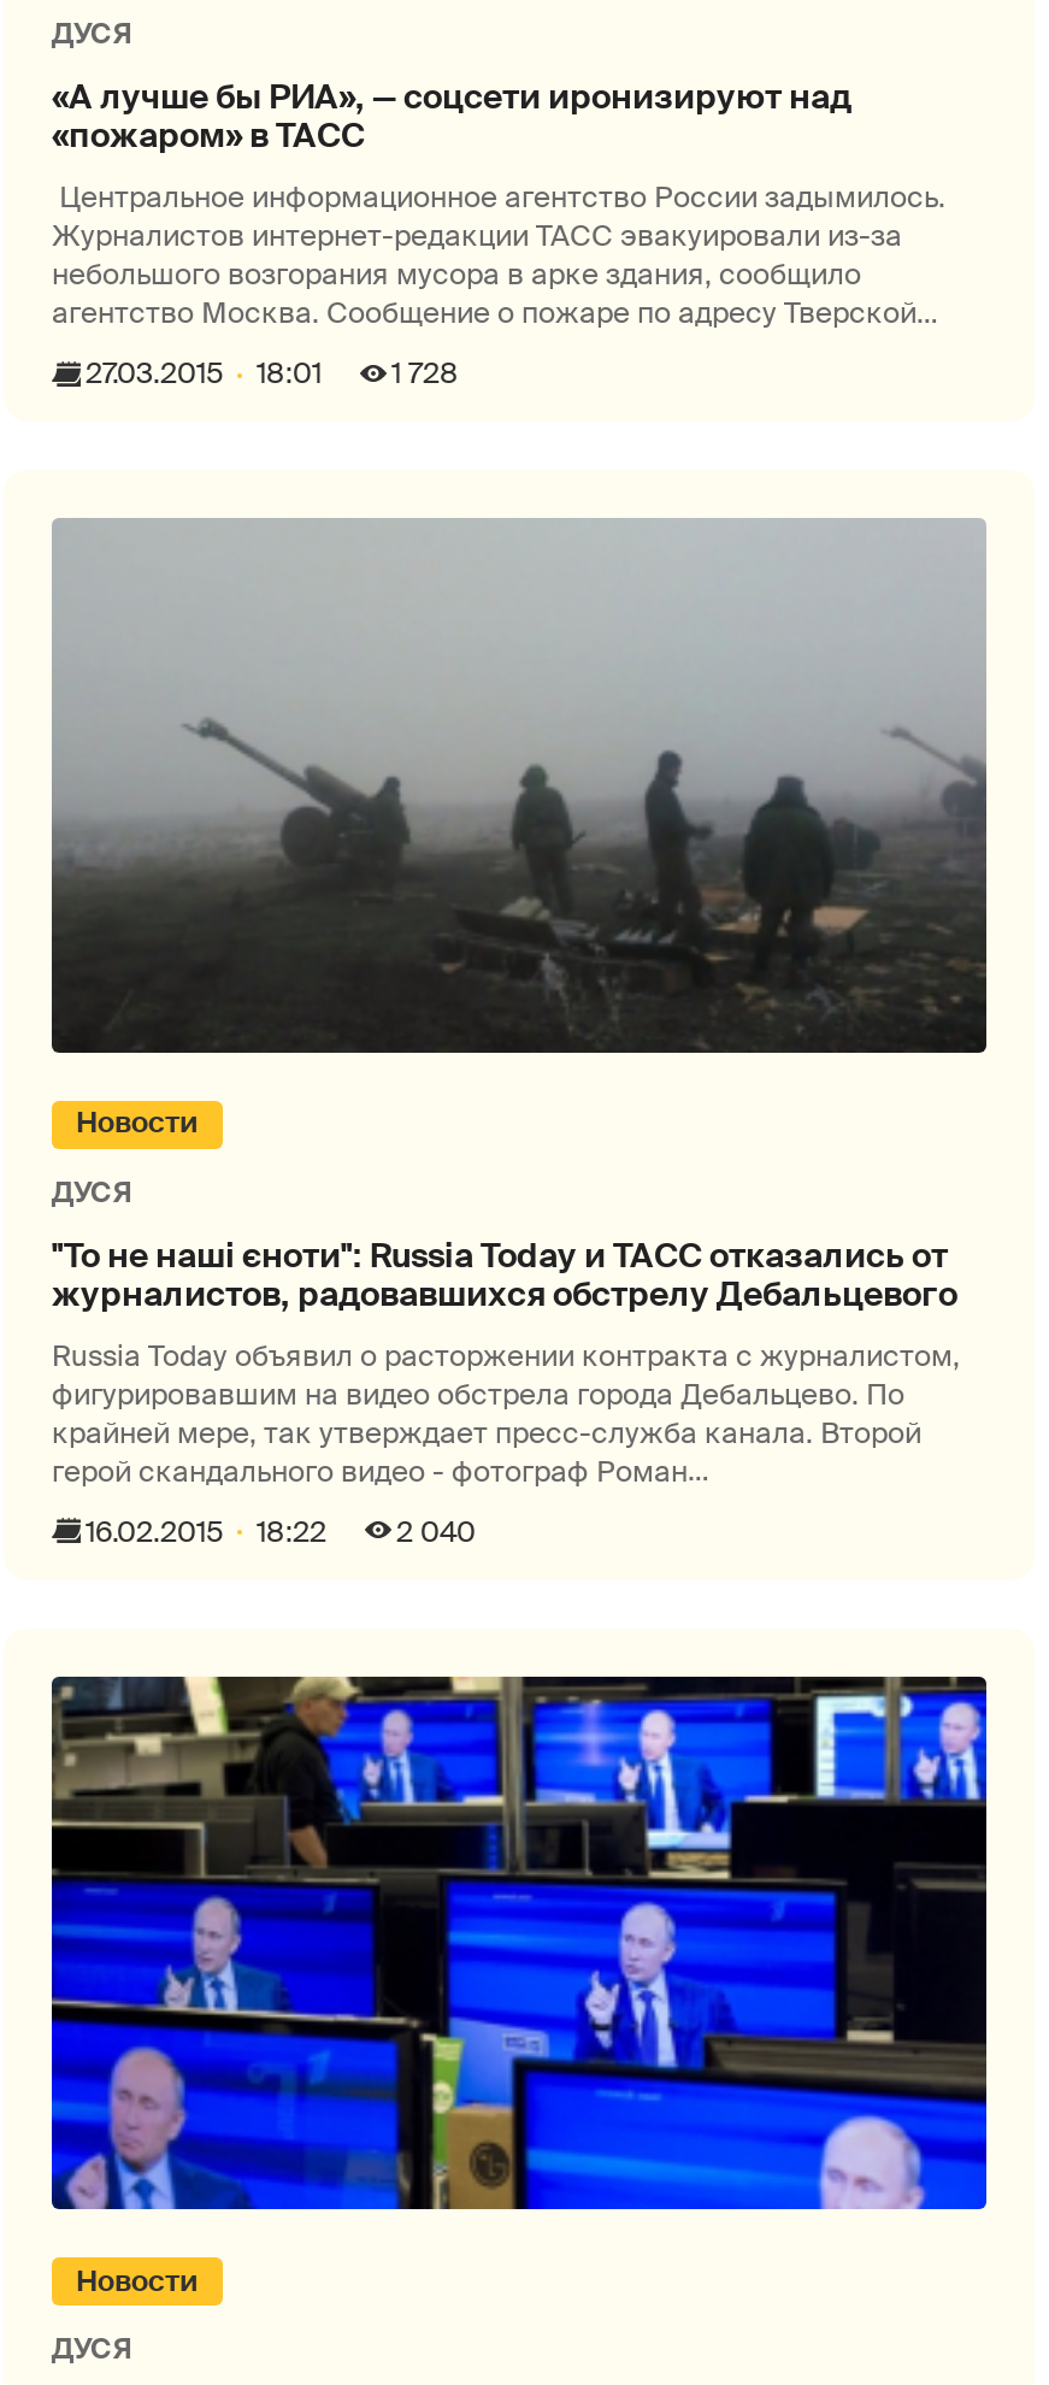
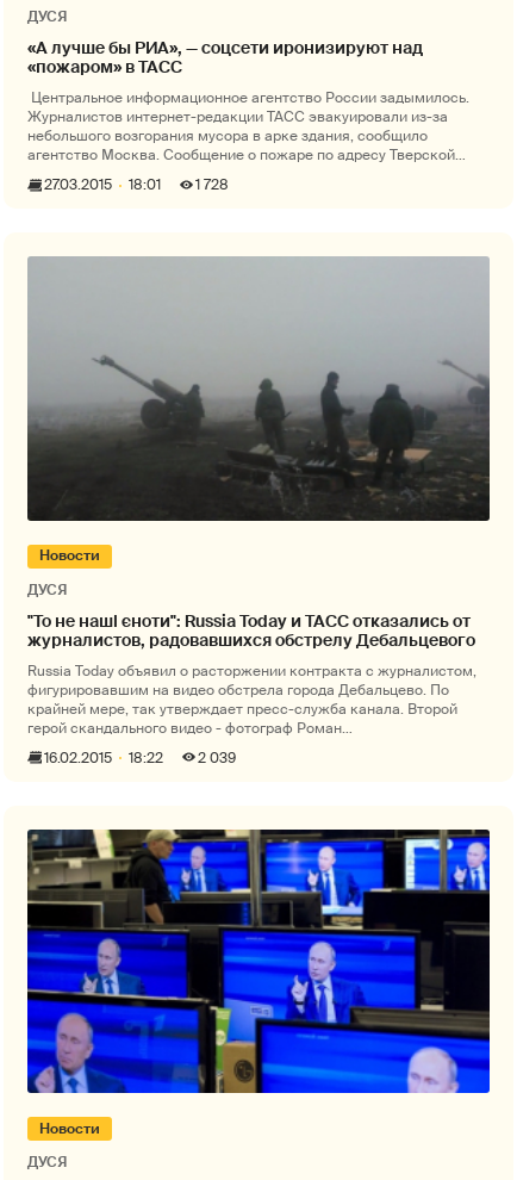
- 16.02.2015 18:22 2 040
+ 16.02.2015 18:22 2 039
